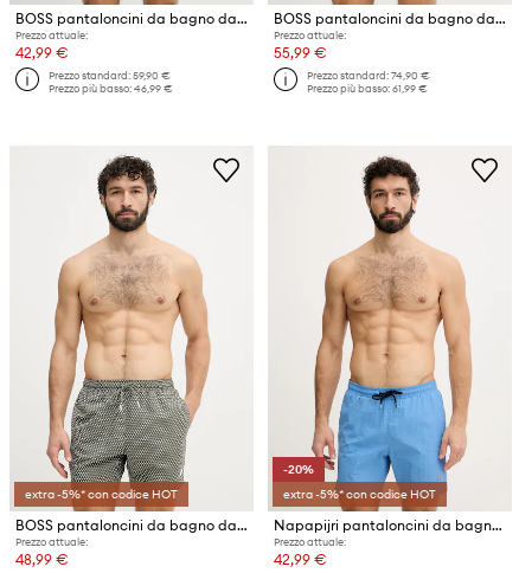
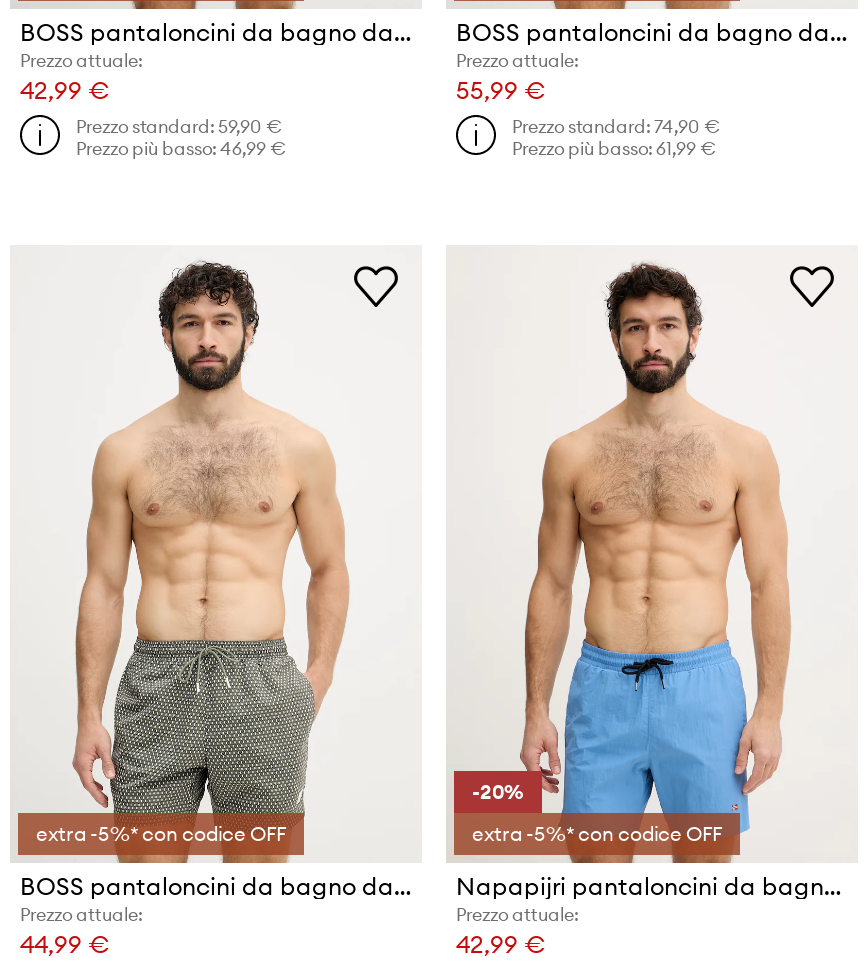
- extra -5%* con codice HOT
+ extra -5%* con codice OFF

- extra -5%* con codice HOT
+ extra -5%* con codice OFF

- 48,99 €
+ 44,99 €
